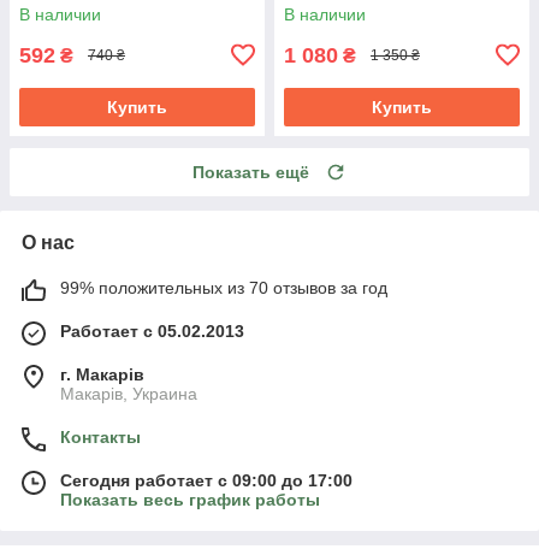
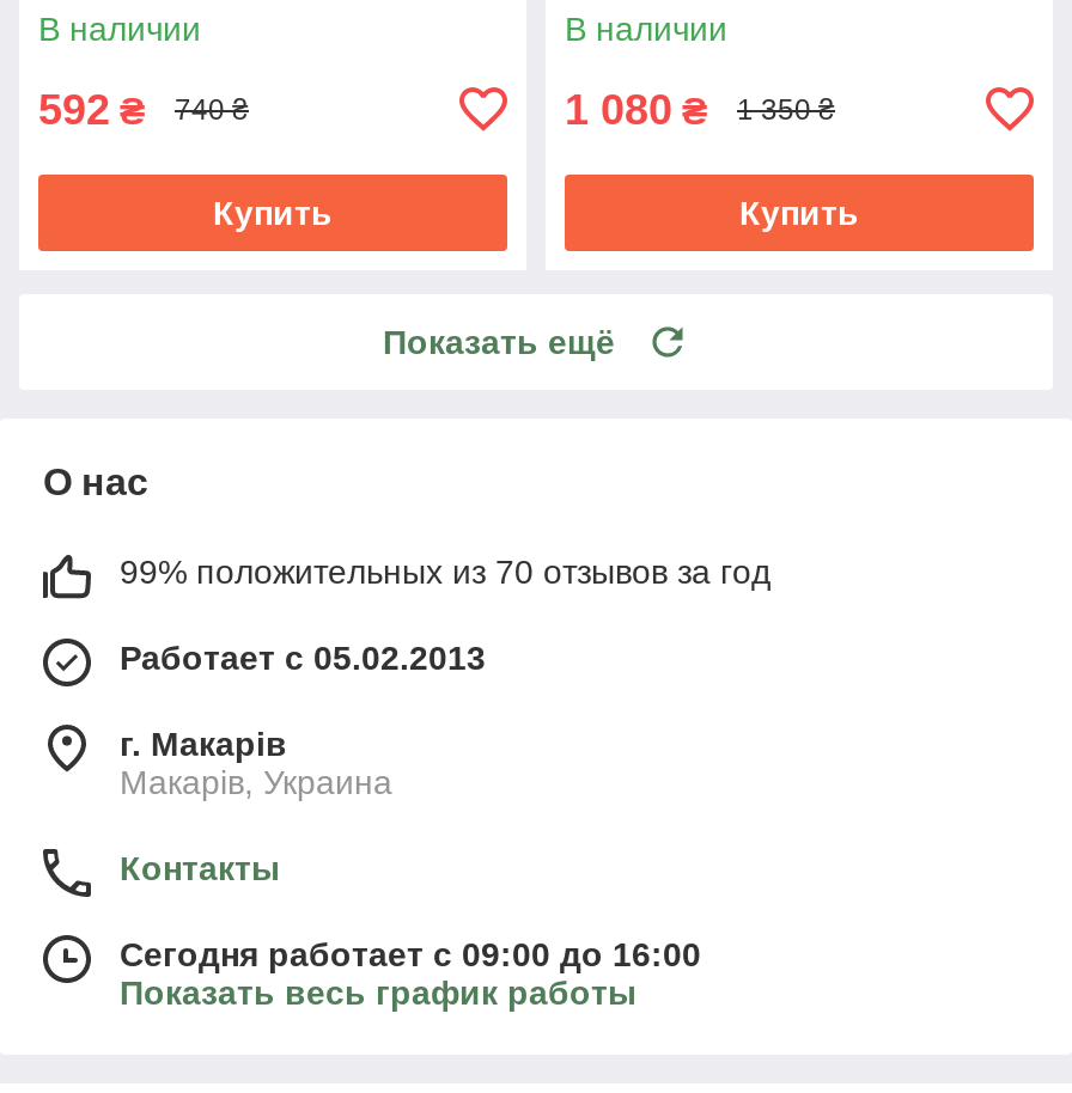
- Сегодня работает с 09:00 до 17:00
+ Сегодня работает с 09:00 до 16:00
